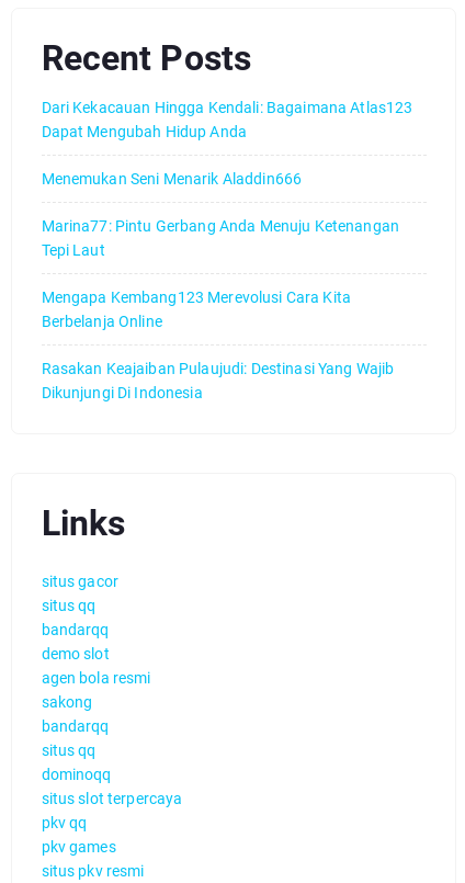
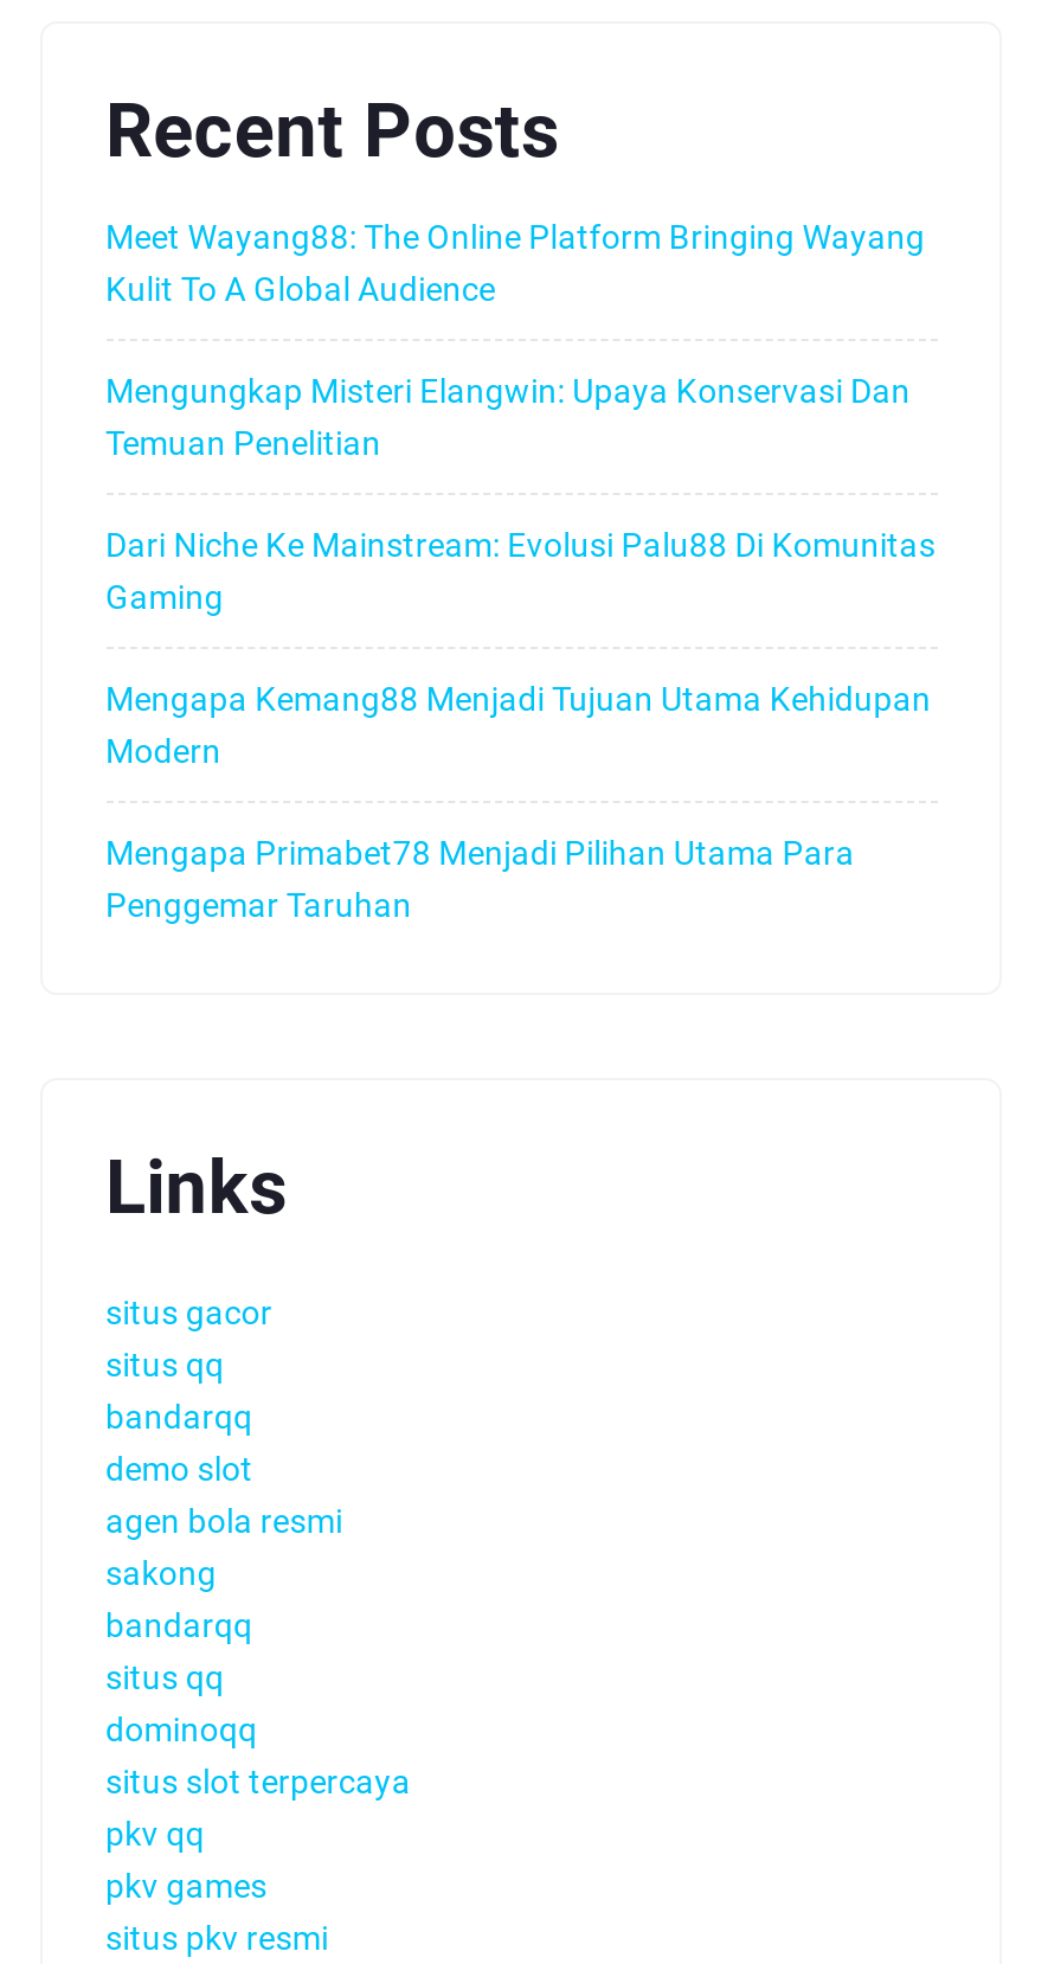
- Dari Kekacauan Hingga Kendali: Bagaimana Atlas123
- Dapat Mengubah Hidup Anda
+ Meet Wayang88: The Online Platform Bringing Wayang
+ Kulit To A Global Audience

- Menemukan Seni Menarik Aladdin666
+ Mengungkap Misteri Elangwin: Upaya Konservasi Dan
+ Temuan Penelitian

- Marina77: Pintu Gerbang Anda Menuju Ketenangan
- Tepi Laut
+ Dari Niche Ke Mainstream: Evolusi Palu88 Di Komunitas
+ Gaming

- Mengapa Kembang123 Merevolusi Cara Kita
- Berbelanja Online
+ Mengapa Kemang88 Menjadi Tujuan Utama Kehidupan
+ Modern

- Rasakan Keajaiban Pulaujudi: Destinasi Yang Wajib
- Dikunjungi Di Indonesia
+ Mengapa Primabet78 Menjadi Pilihan Utama Para
+ Penggemar Taruhan
